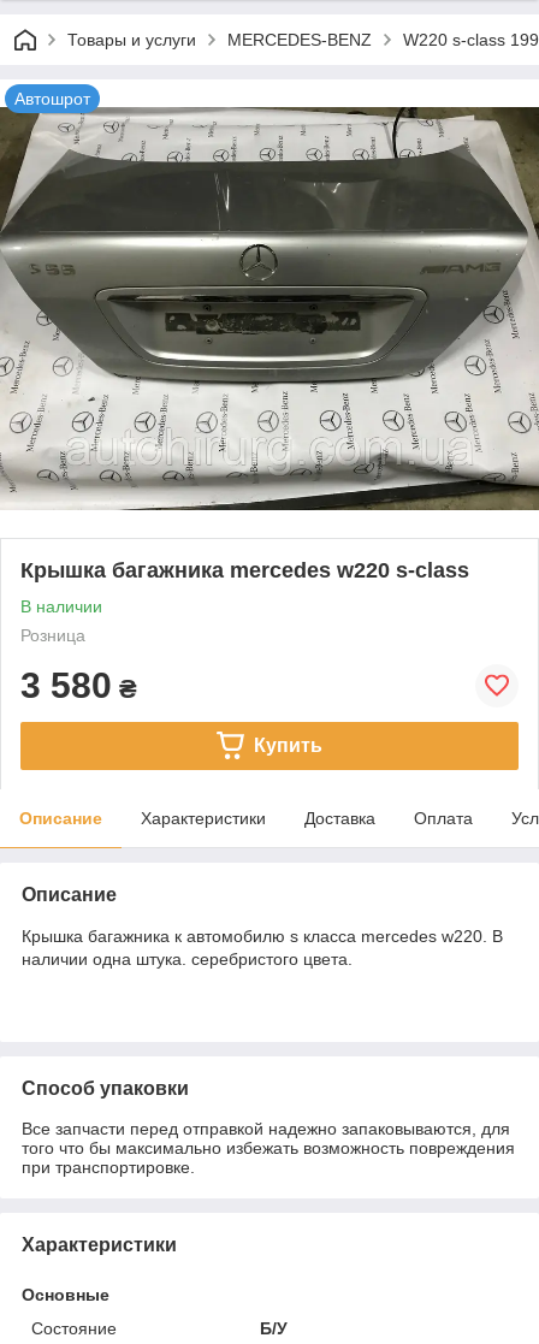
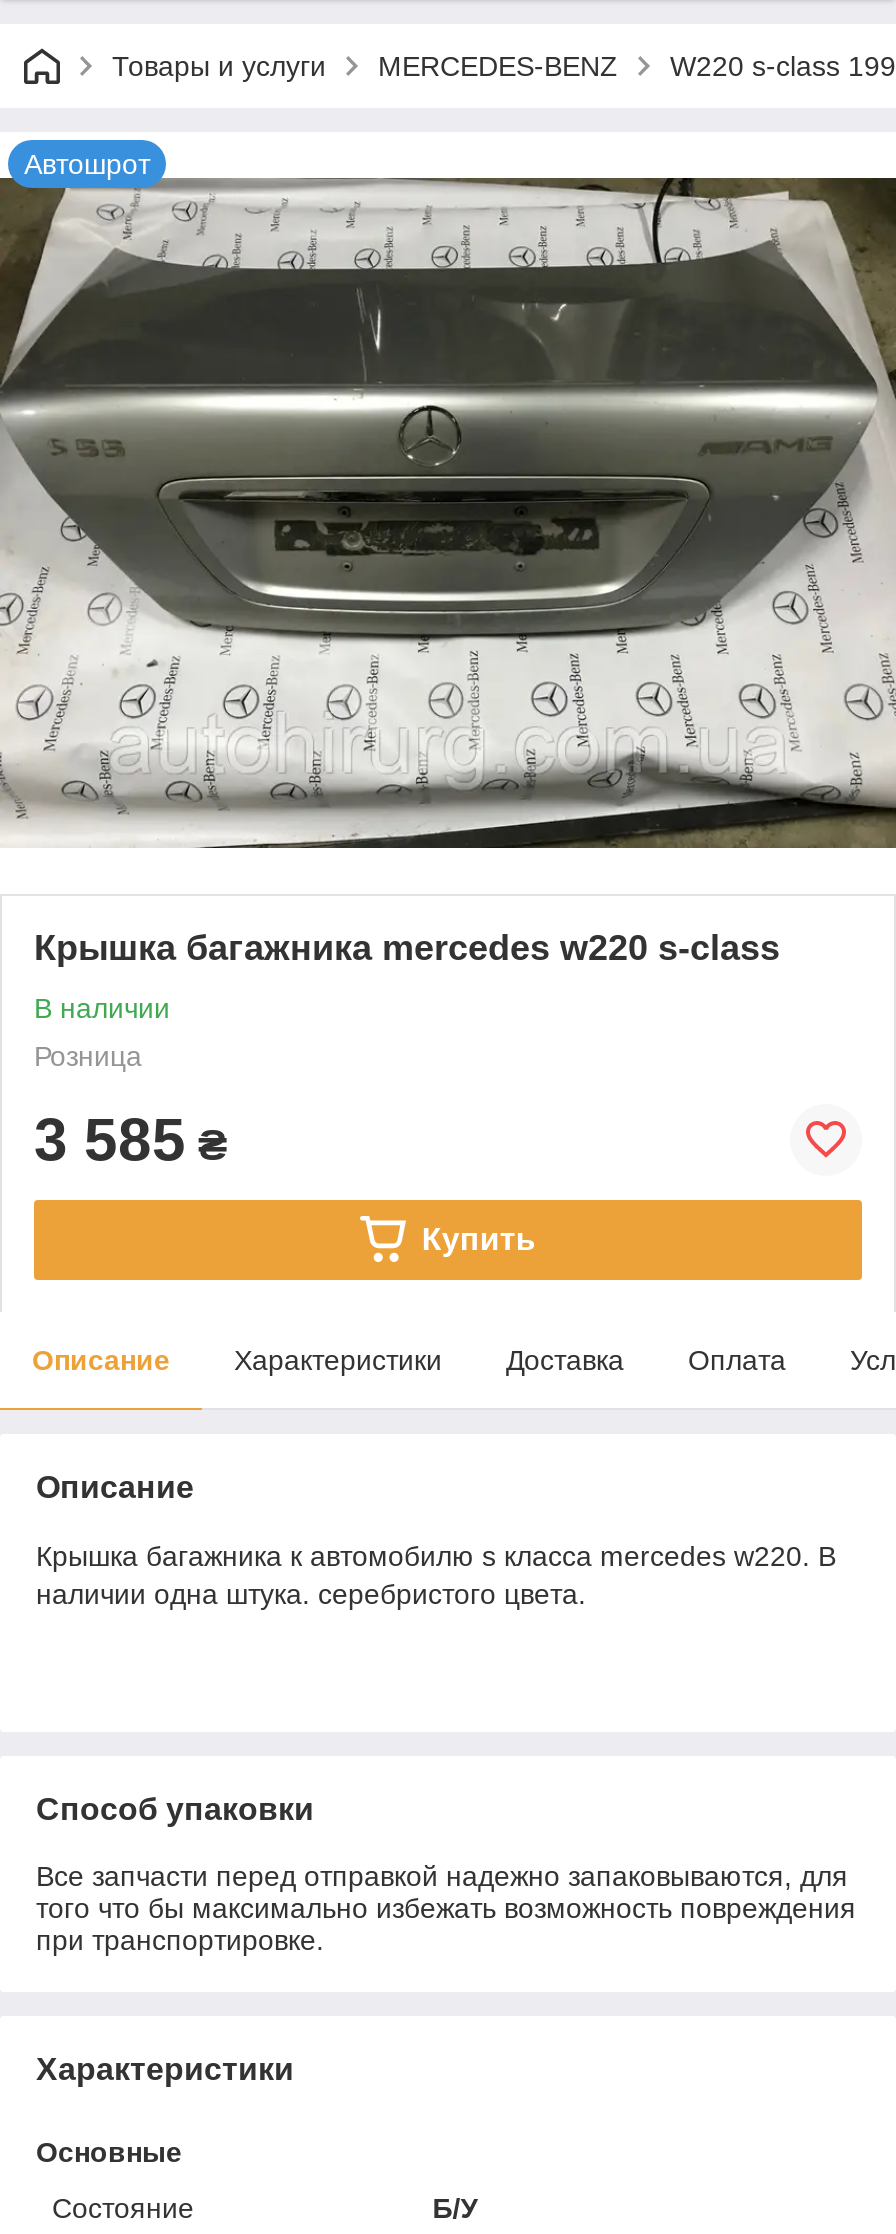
- 3 580 ₴
+ 3 585 ₴
